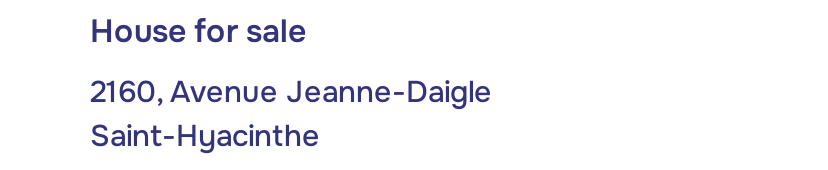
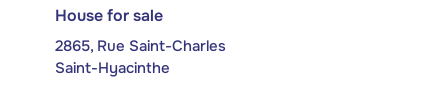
- 2160, Avenue Jeanne-Daigle
+ 2865, Rue Saint-Charles
